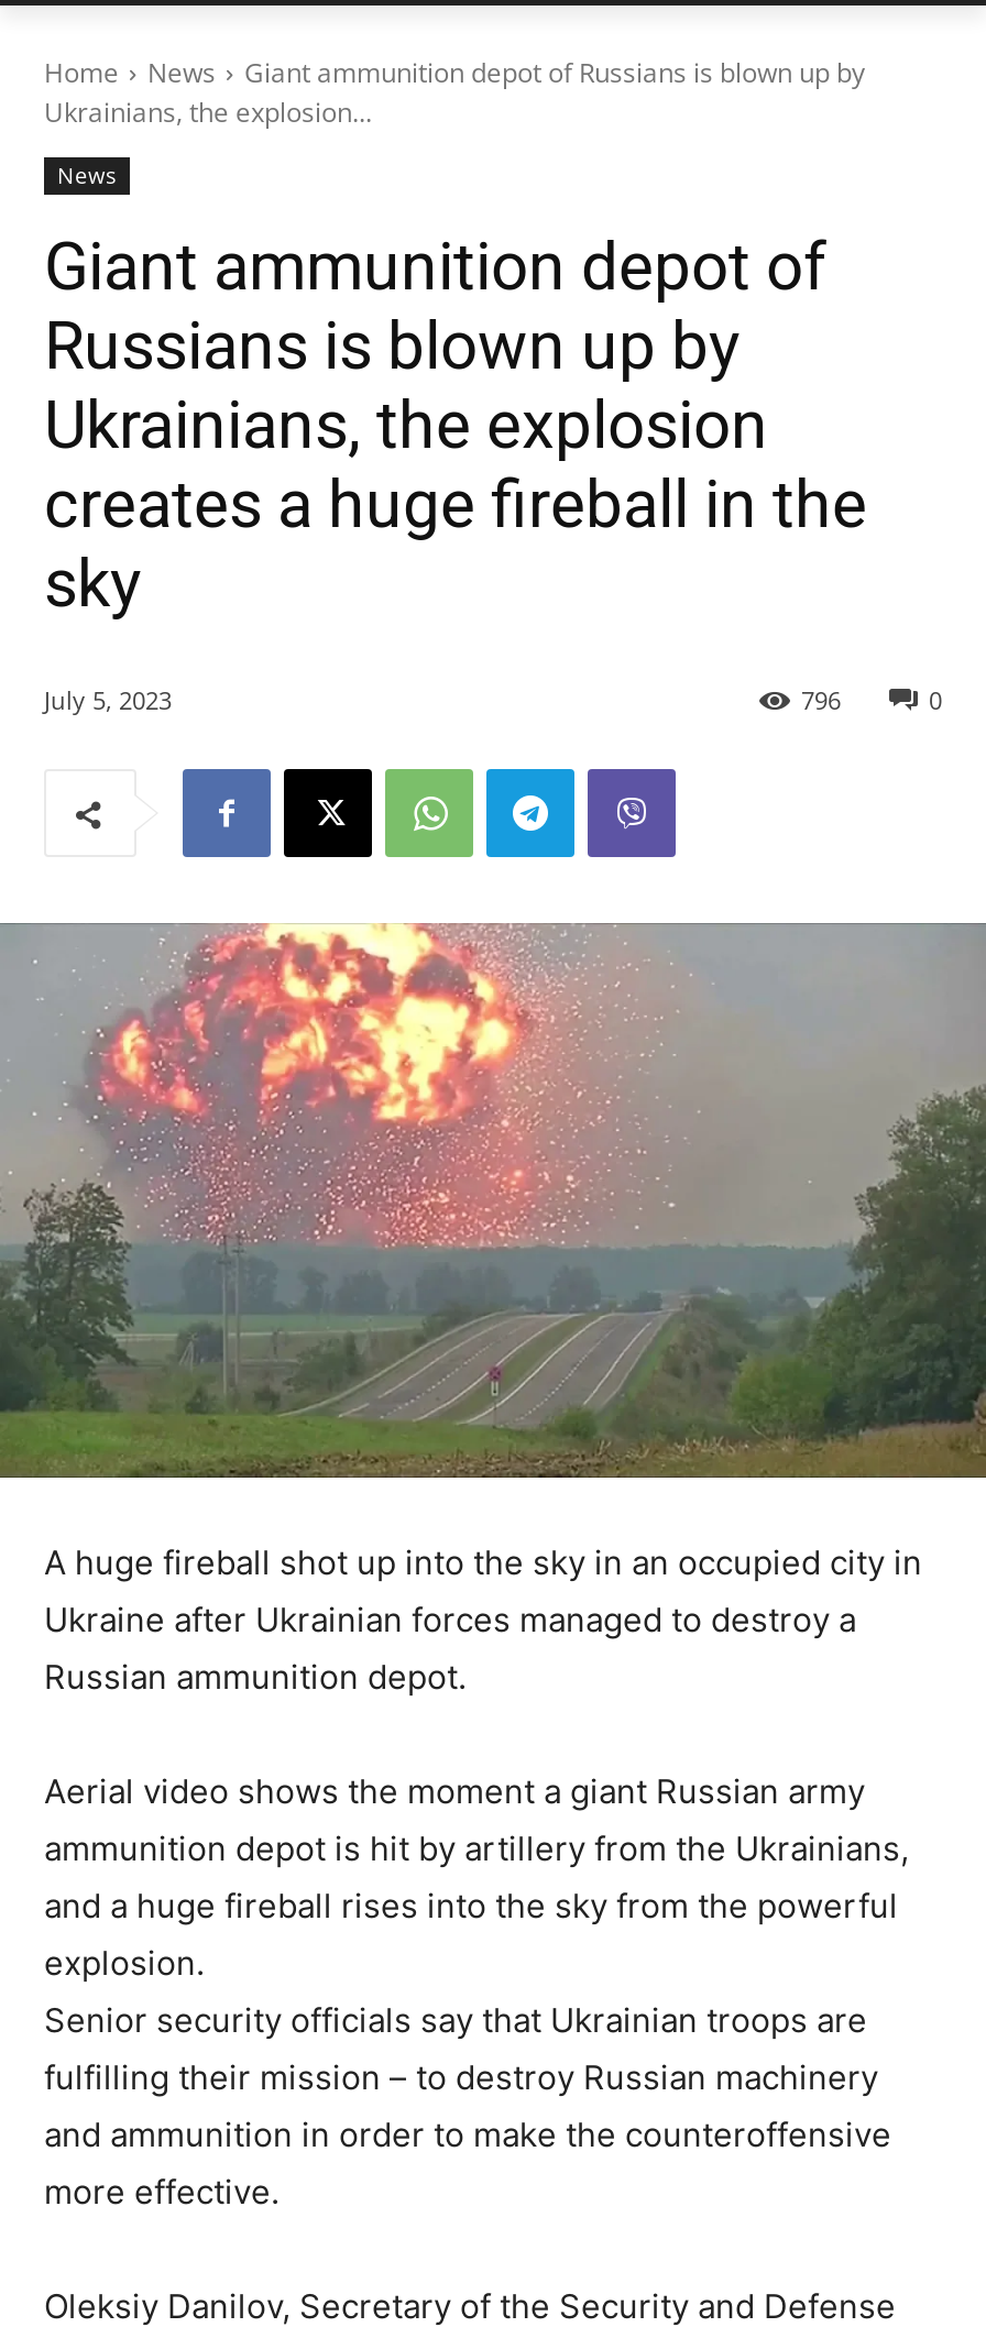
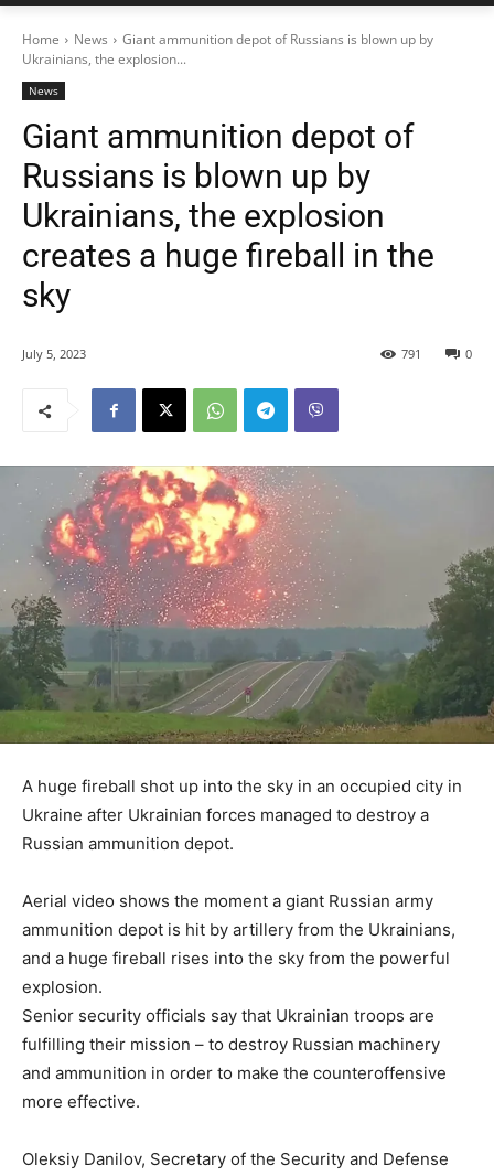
- 796
+ 791
